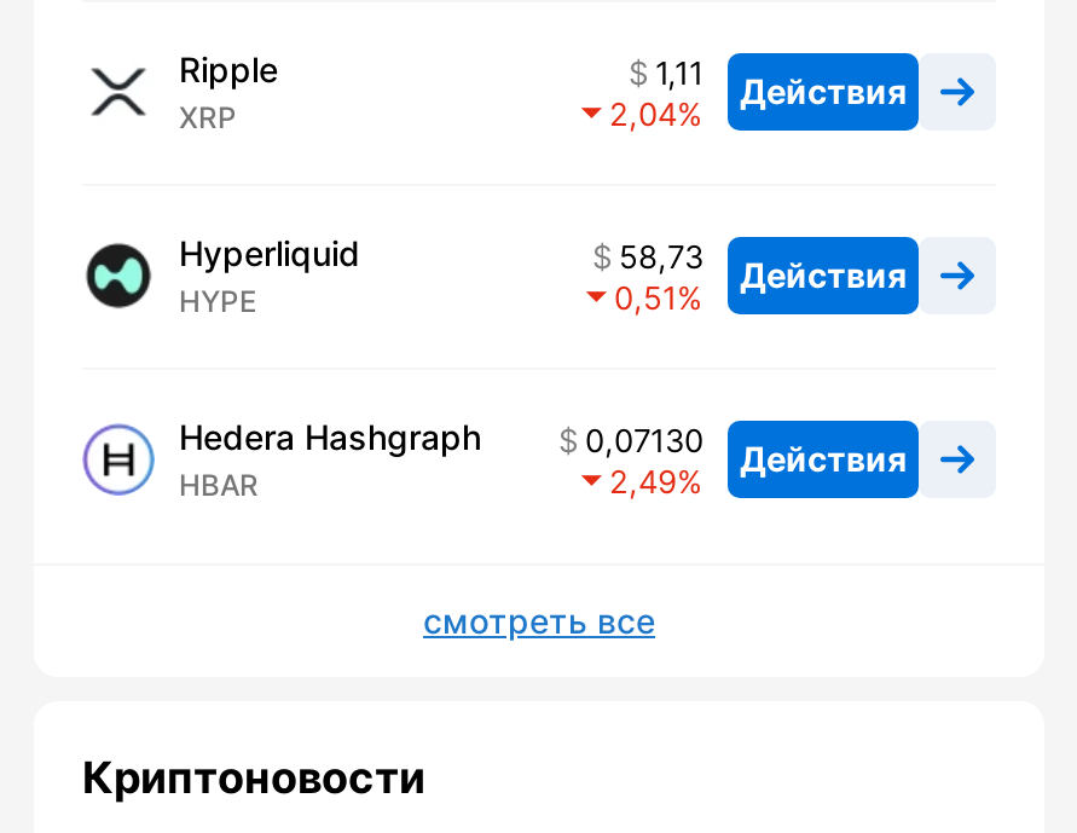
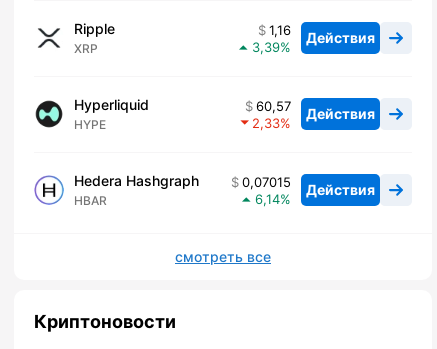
- 1,11 Действия
+ 1,16 Действия

- 2,04
+ 3,39

- 58,73 Действия
+ 60,57 Действия

- 0,51
+ 2,33

- 0,07130 Действия
+ 0,07015 Действия

- 2,49
+ 6,14
